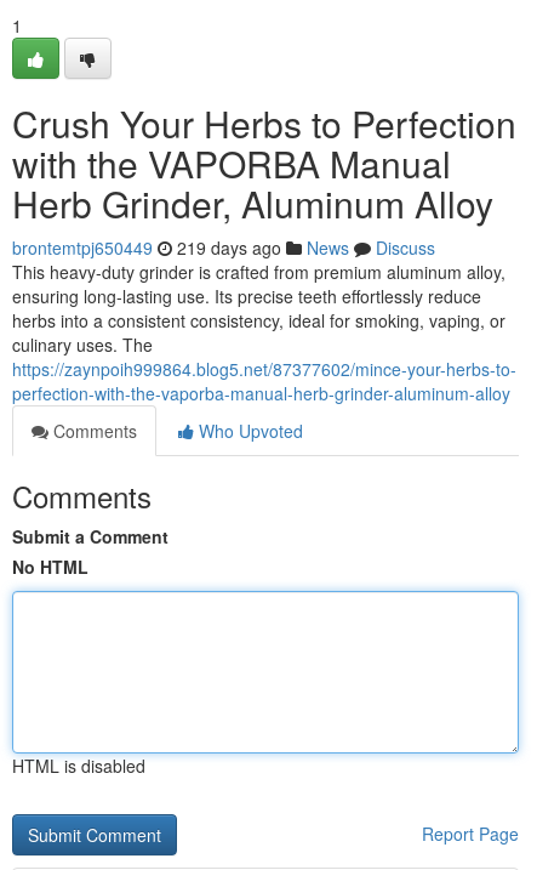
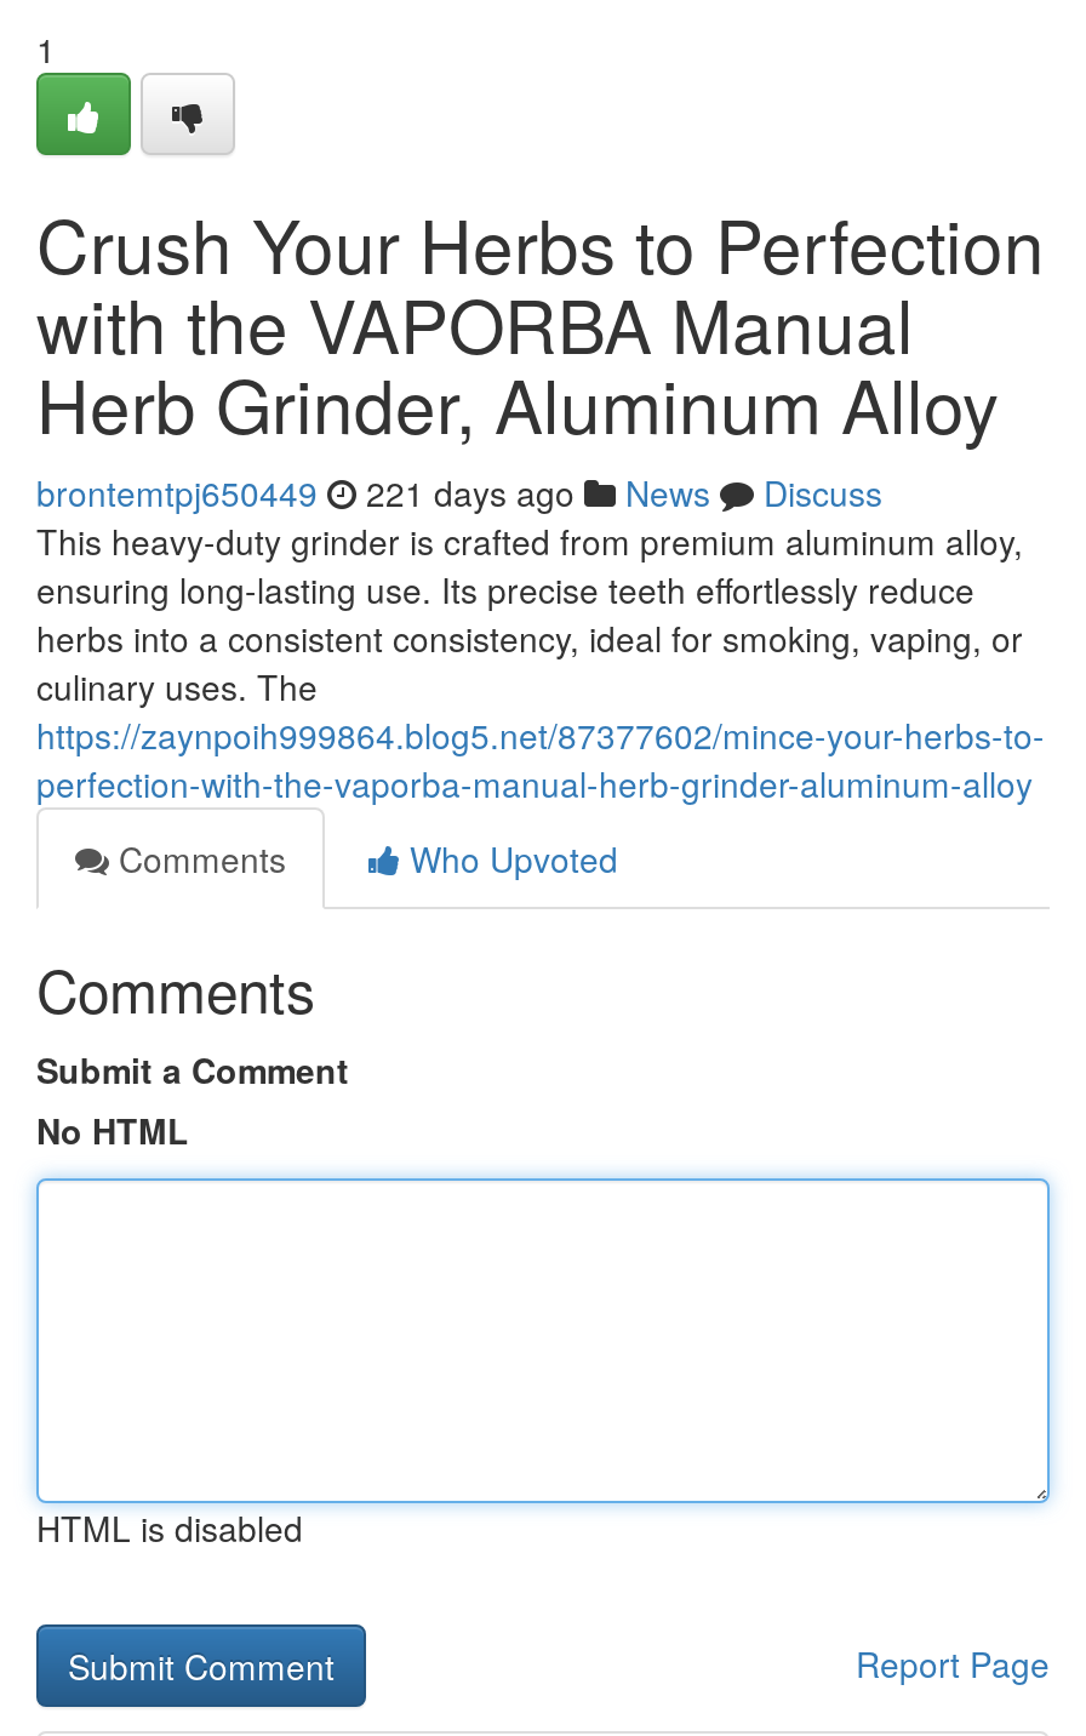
- brontemtpj650449 219 days ago News Discuss
+ brontemtpj650449 221 days ago News Discuss
